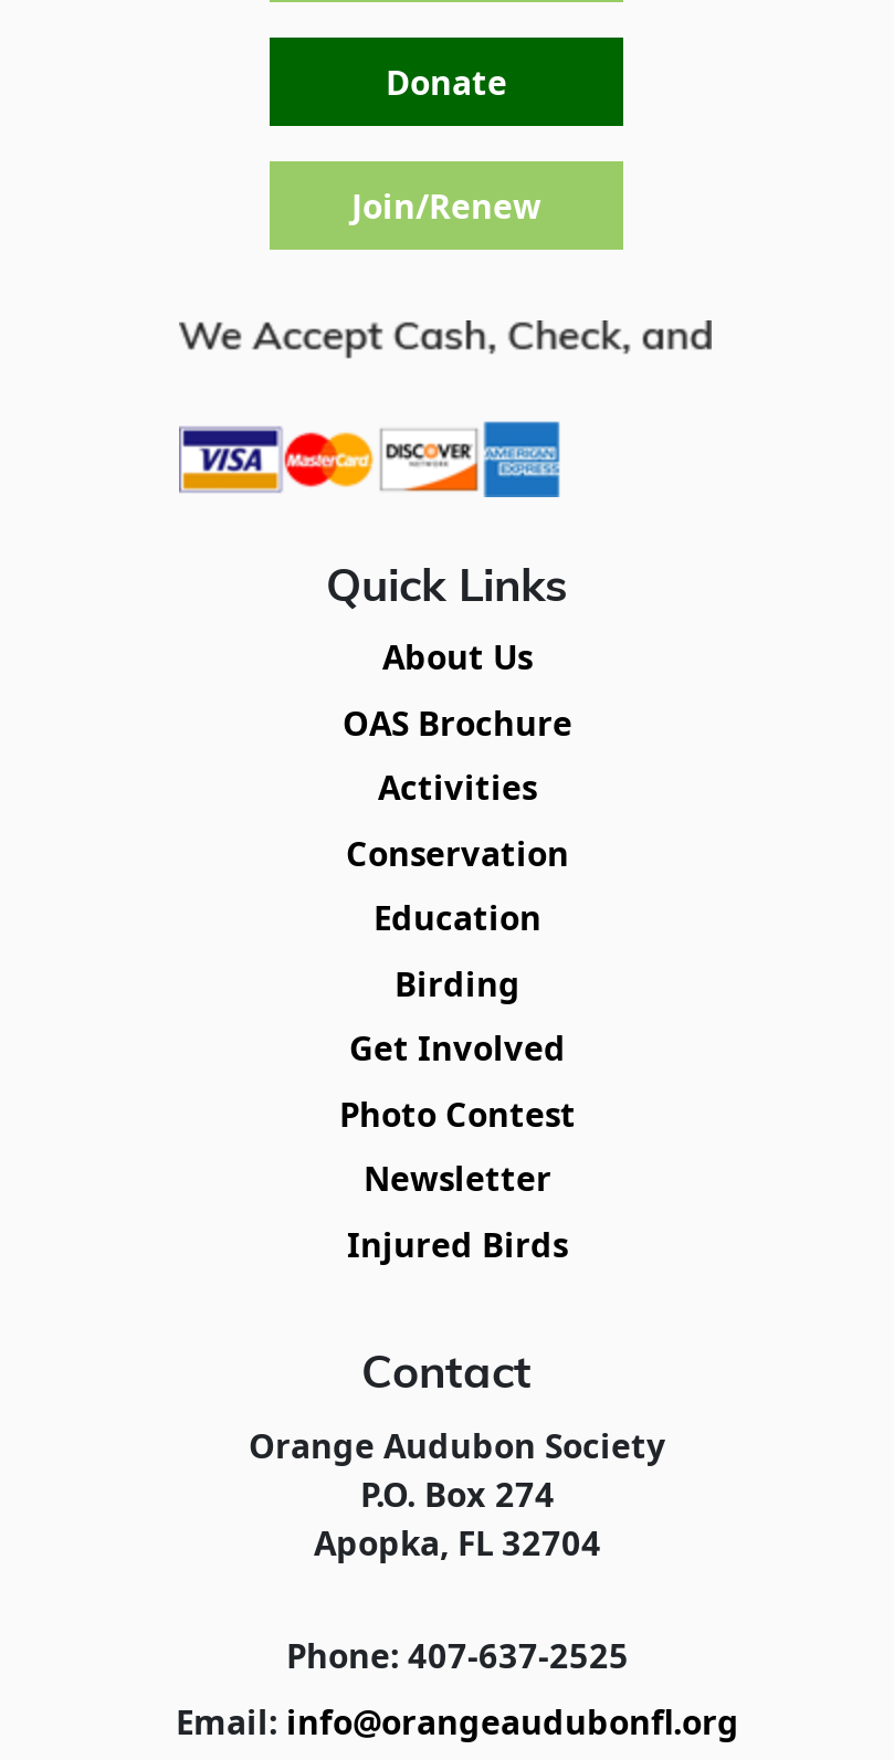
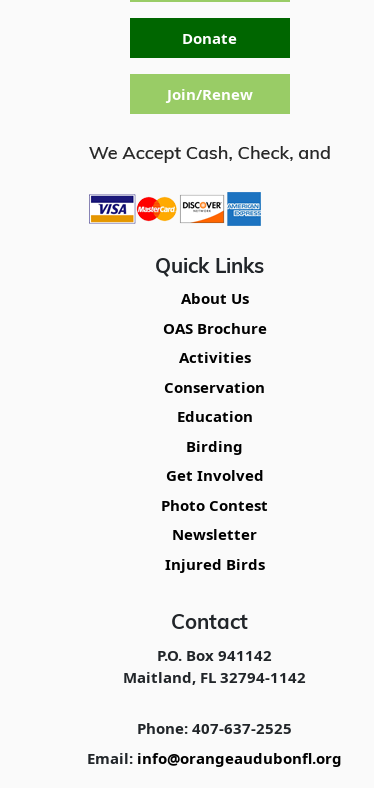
- Orange Audubon Society
- P.O. Box 274
- Apopka, FL 32704
+ P.O. Box 941142
+ Maitland, FL 32794-1142
